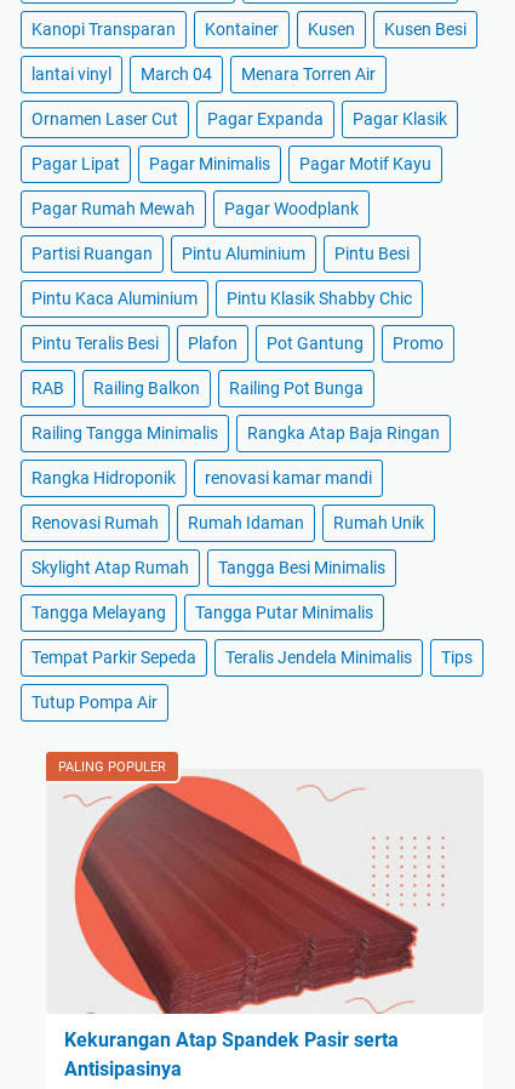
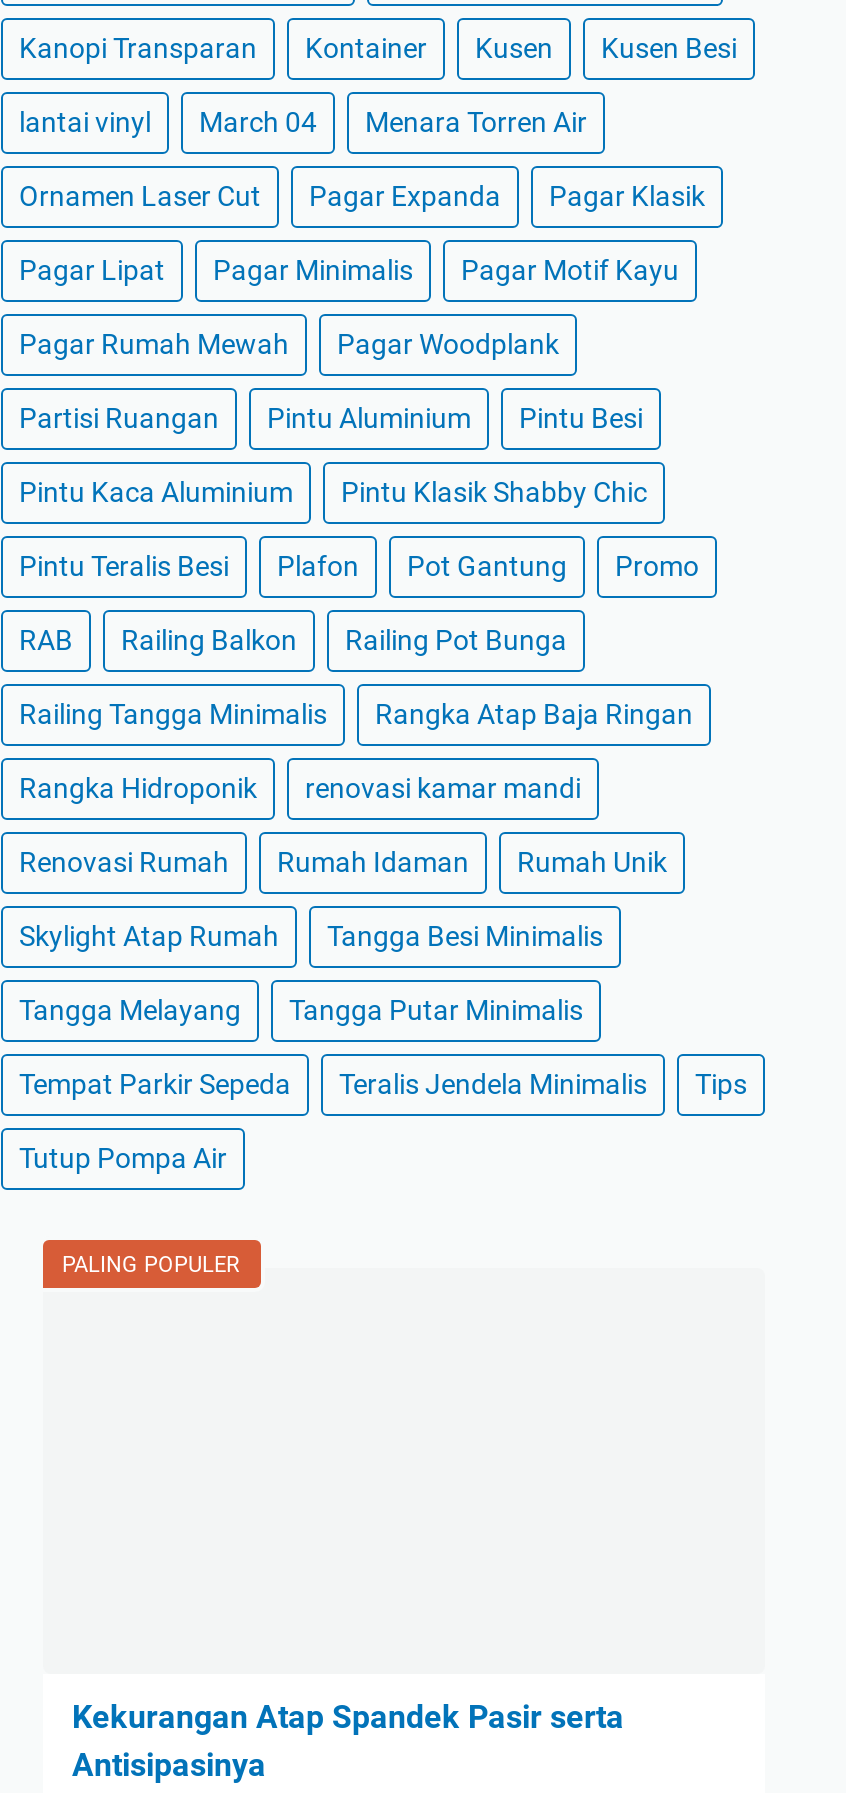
- [image]
